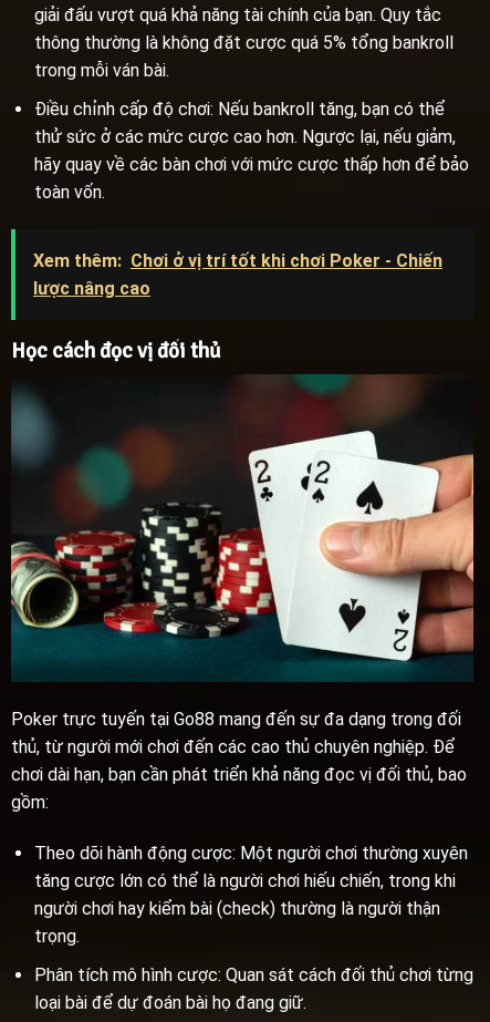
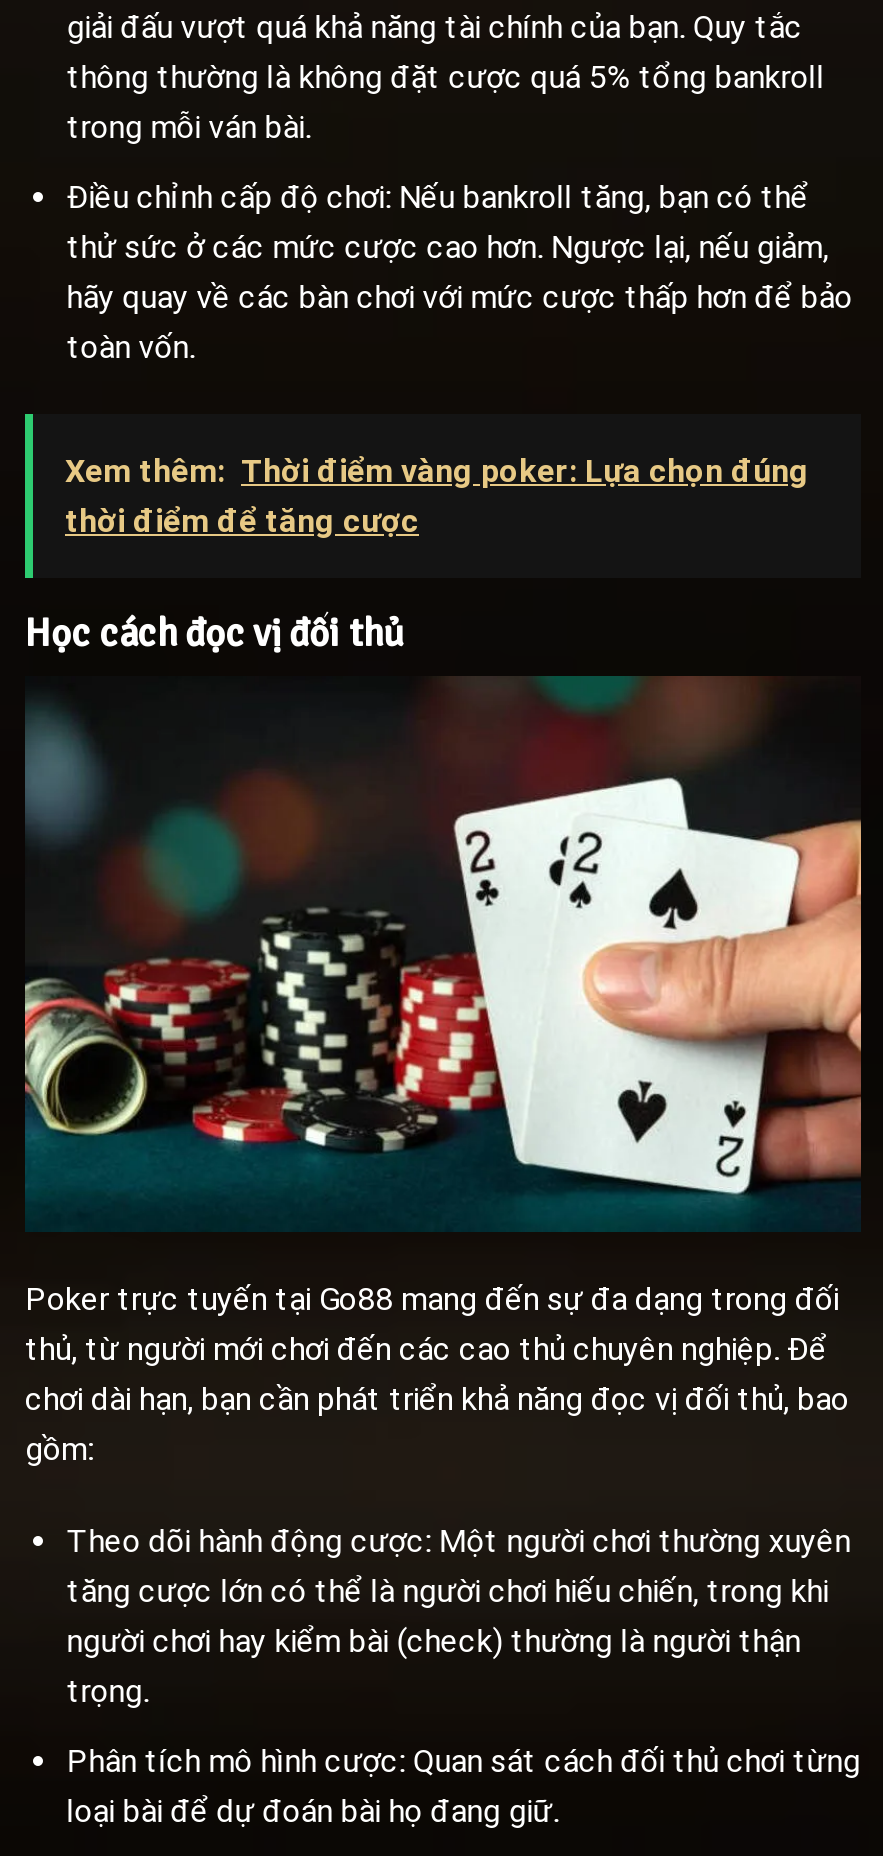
- Xem thêm: Chơi ở vị trí tốt khi chơi Poker - Chiến
- lược nâng cao
+ Xem thêm: Thời điểm vàng poker: Lựa chọn đúng
+ thời điểm để tăng cược
